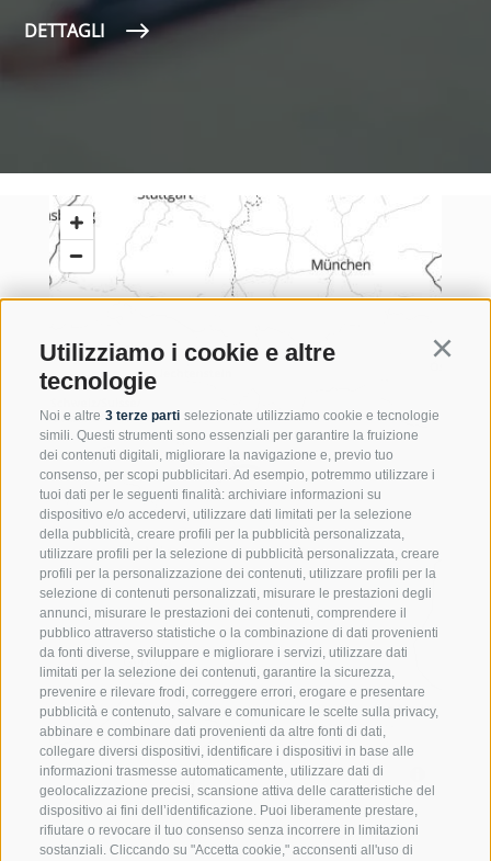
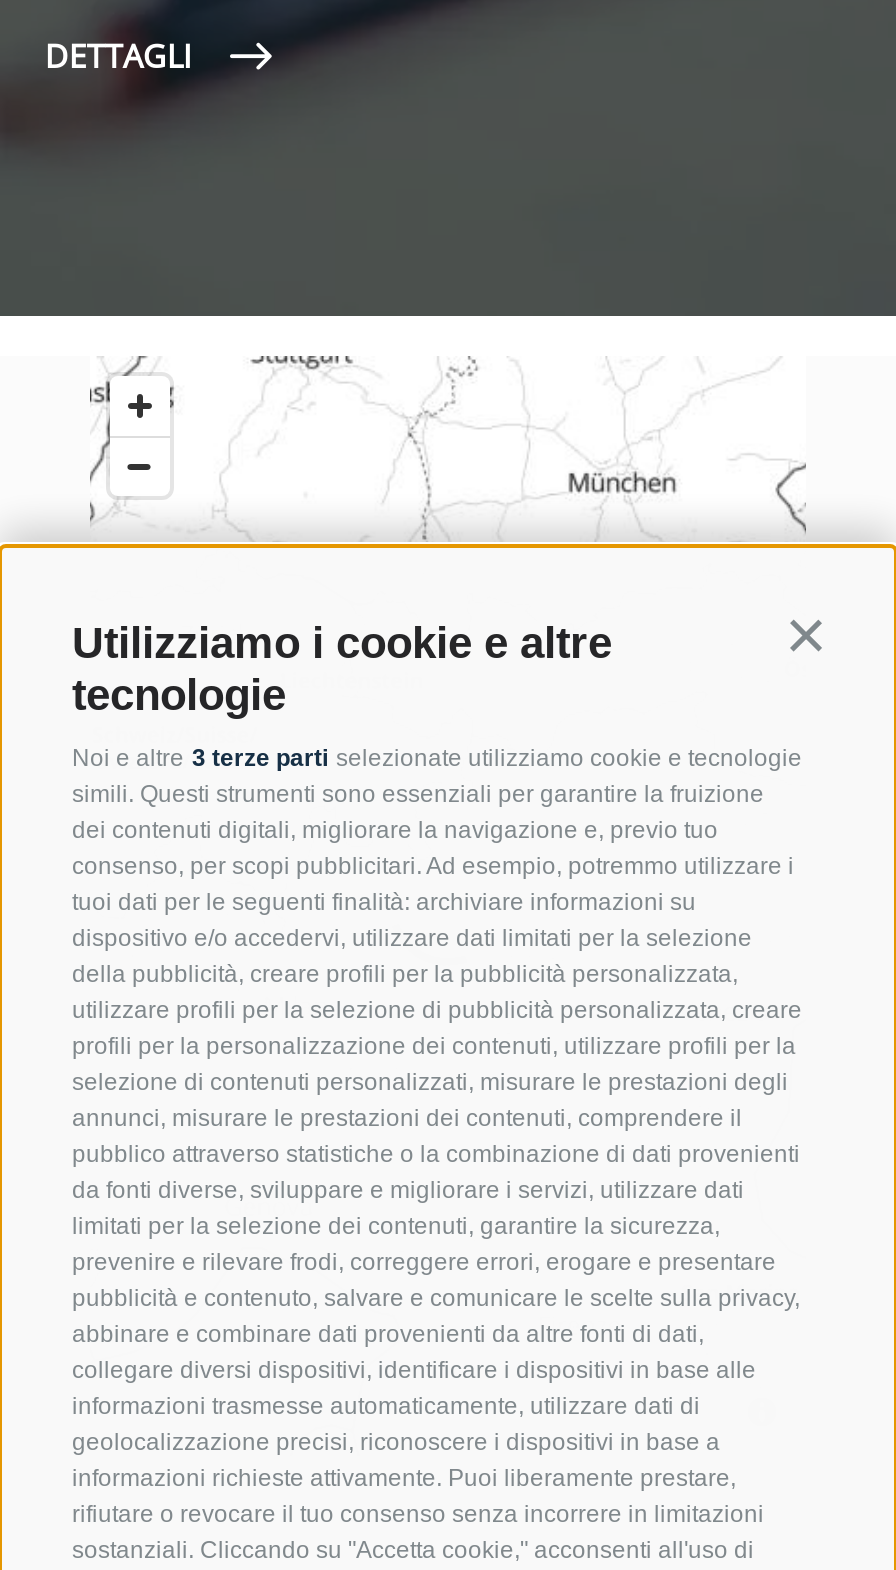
- geolocalizzazione precisi, scansione attiva delle caratteristiche del
- dispositivo ai fini dell’identificazione. Puoi liberamente prestare,
+ geolocalizzazione precisi, riconoscere i dispositivi in base a
+ informazioni richieste attivamente. Puoi liberamente prestare,
